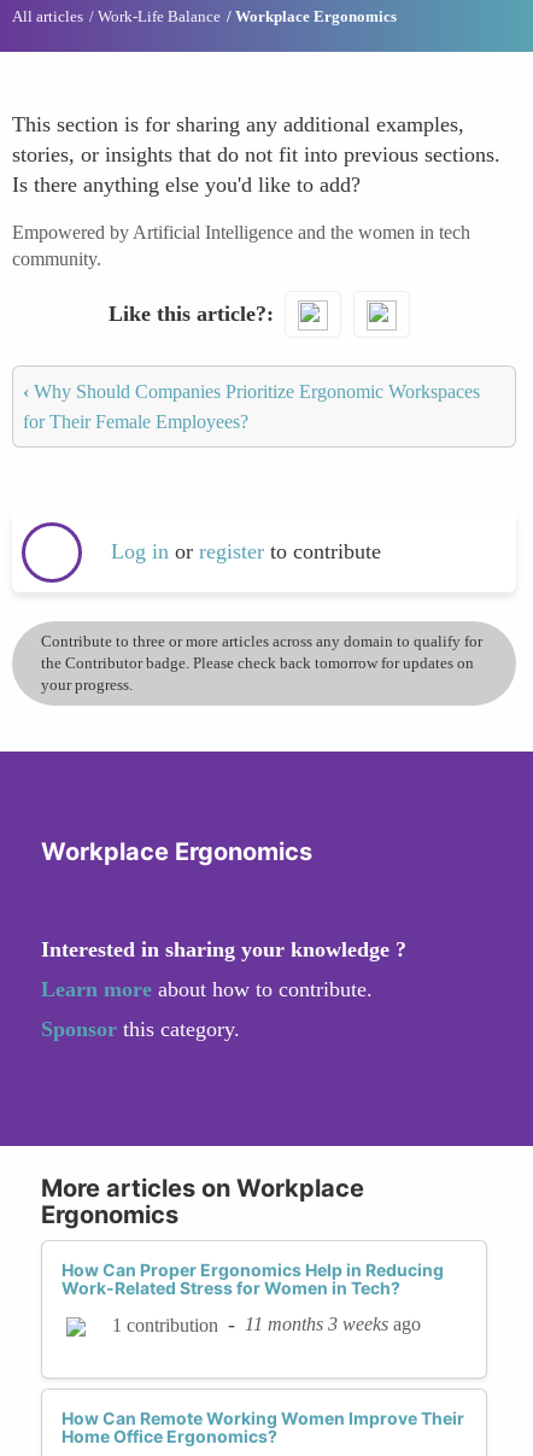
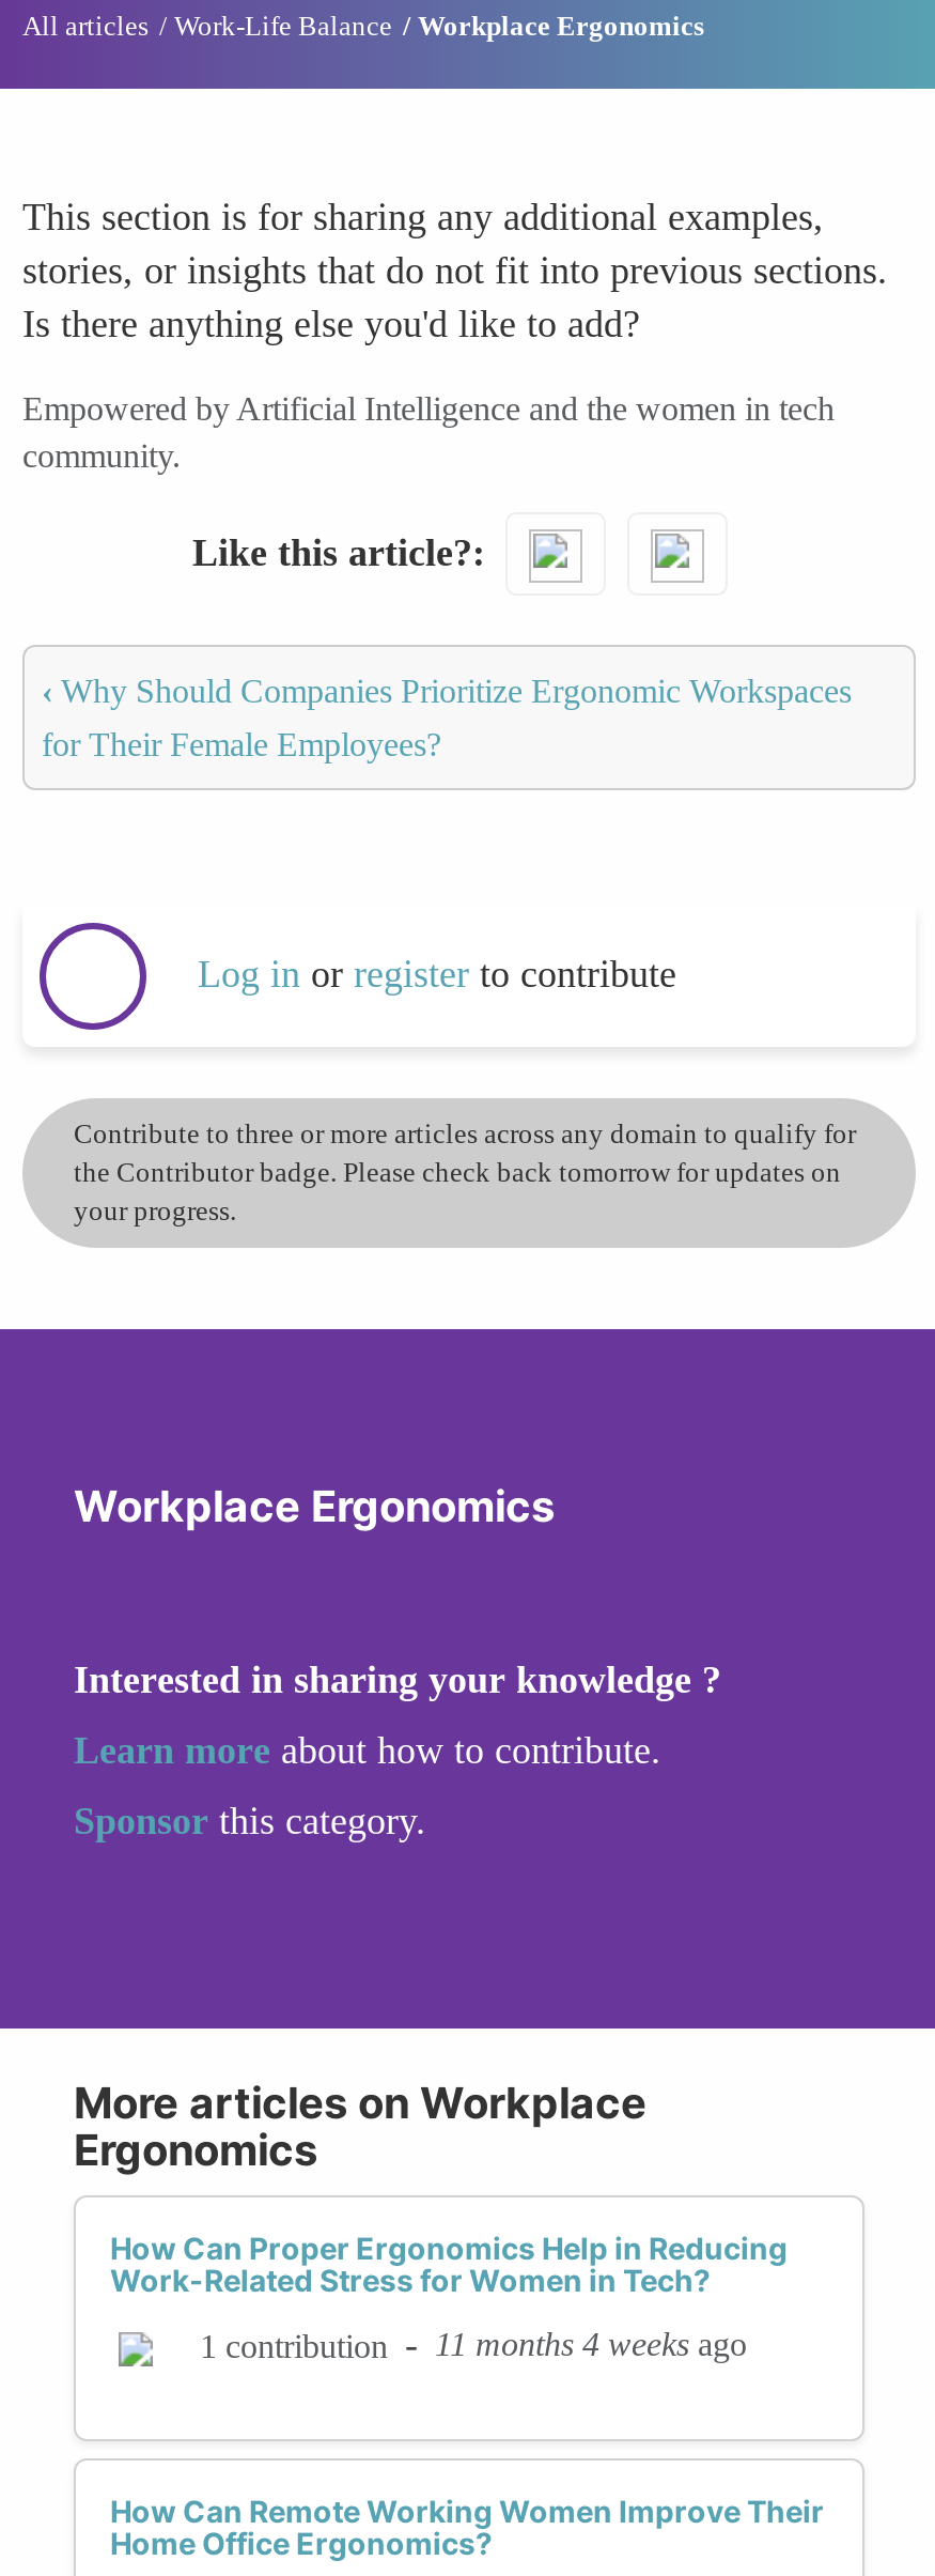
- 1 contribution - 11 months 3 weeks ago
+ 1 contribution - 11 months 4 weeks ago
